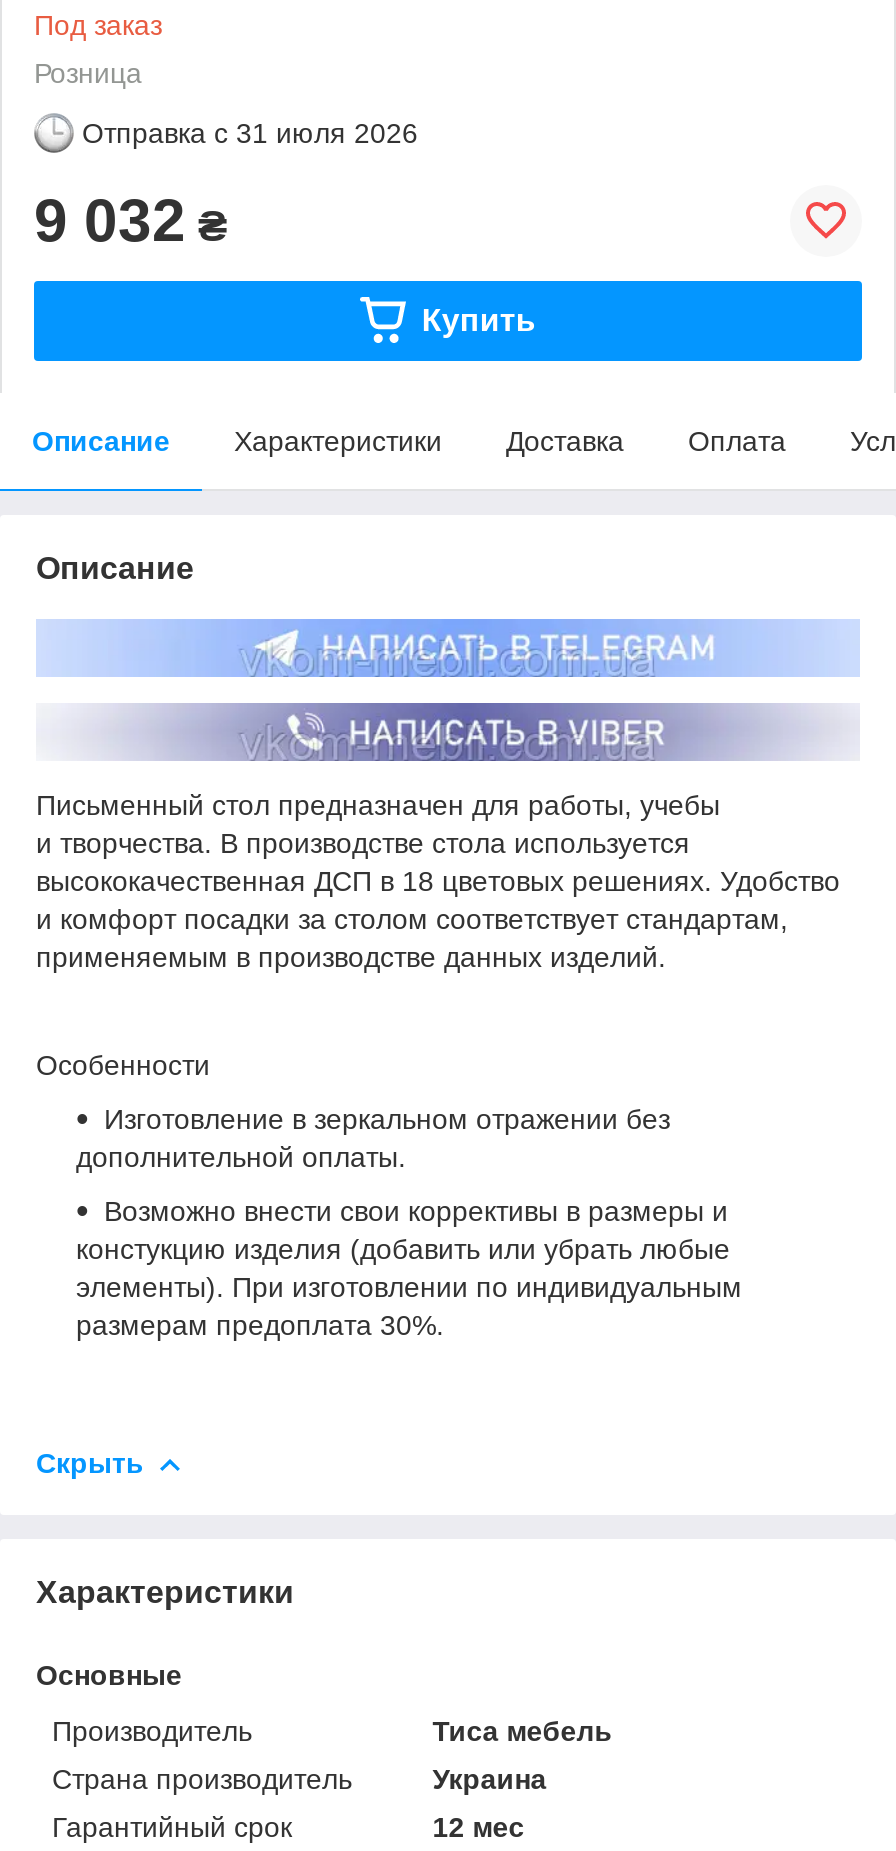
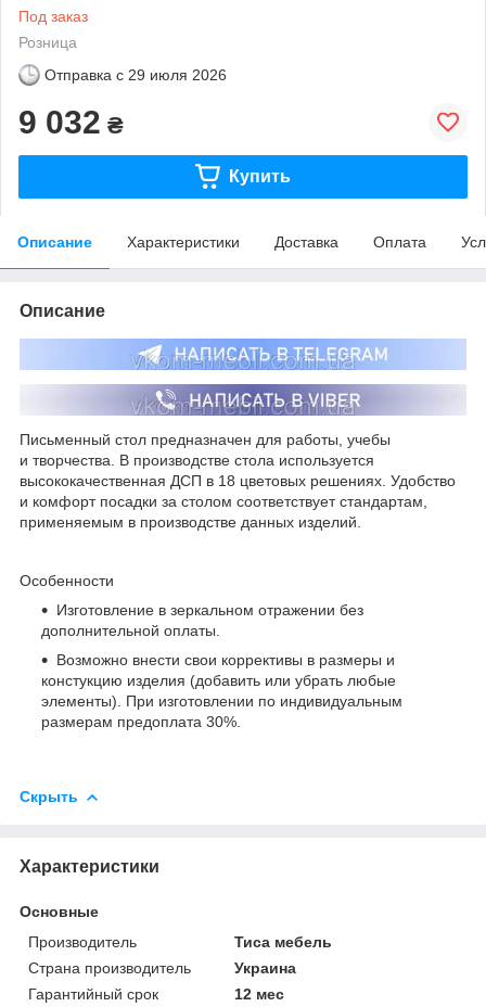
- Отправка с 31 июля 2026
+ Отправка с 29 июля 2026
